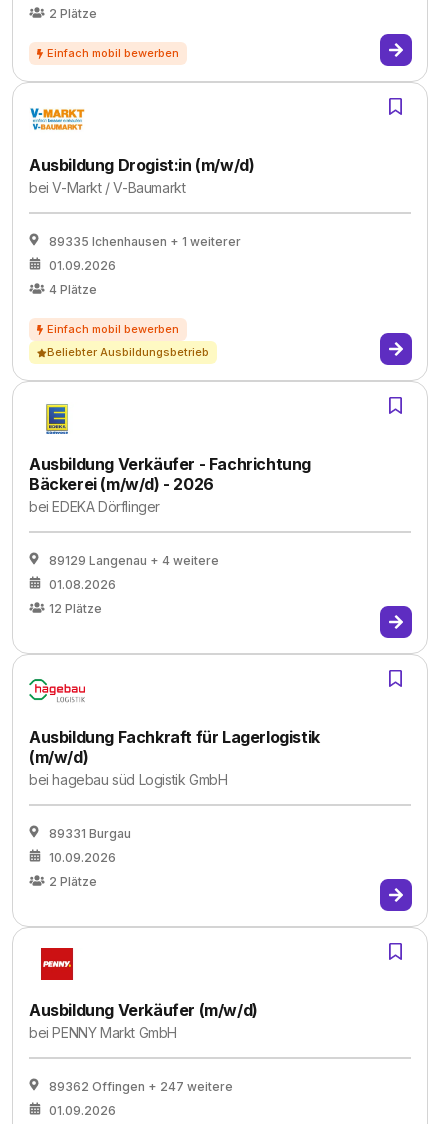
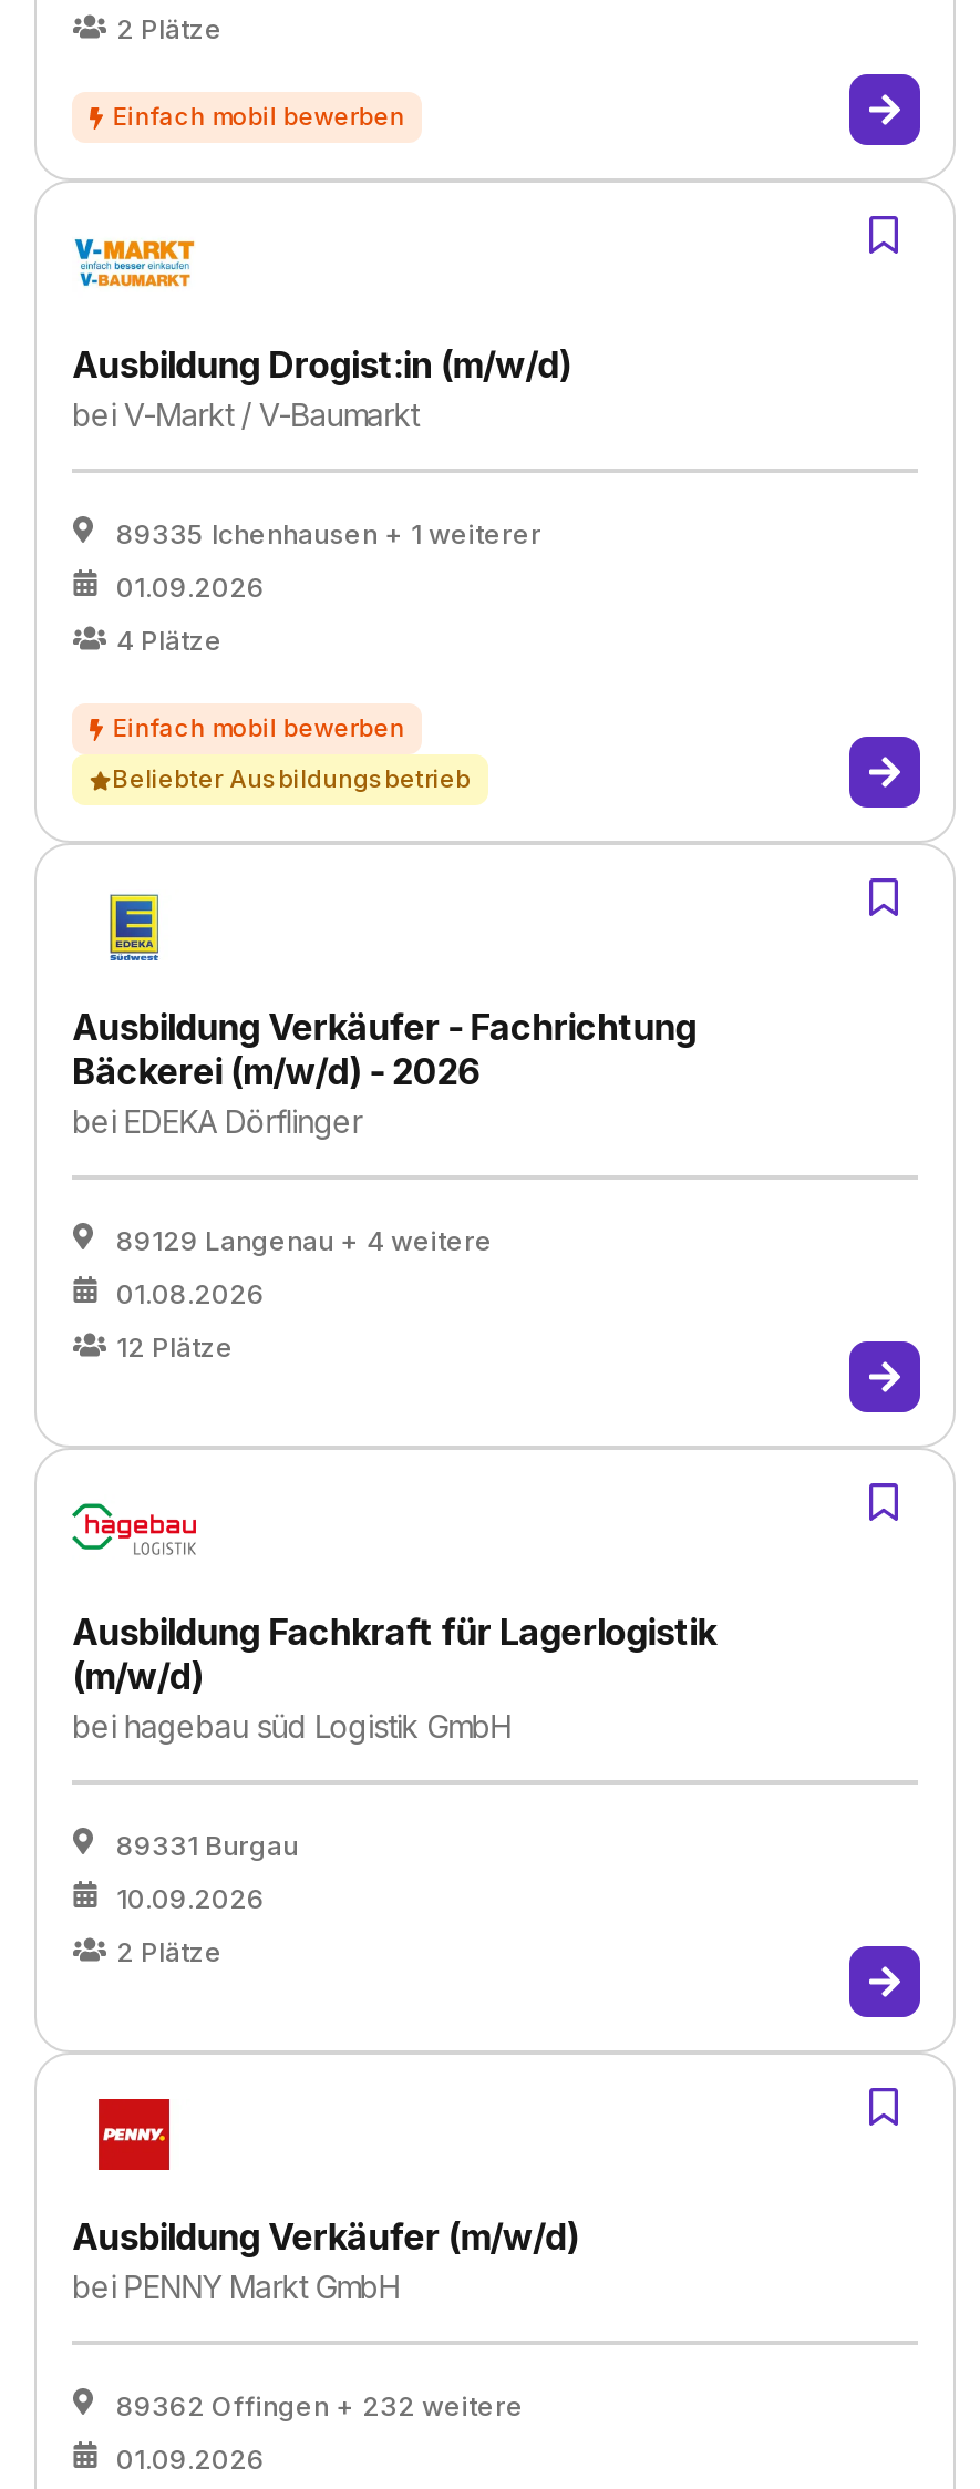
- 89362 Offingen + 247 weitere
+ 89362 Offingen + 232 weitere
